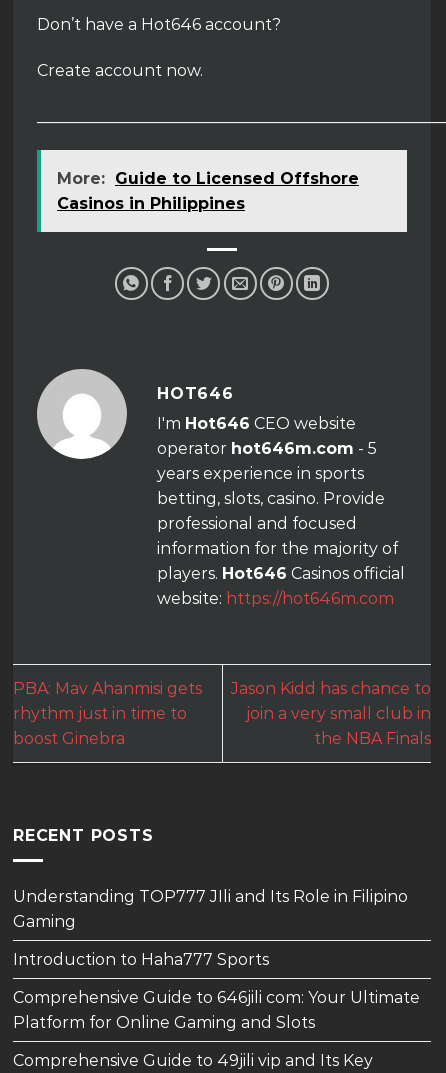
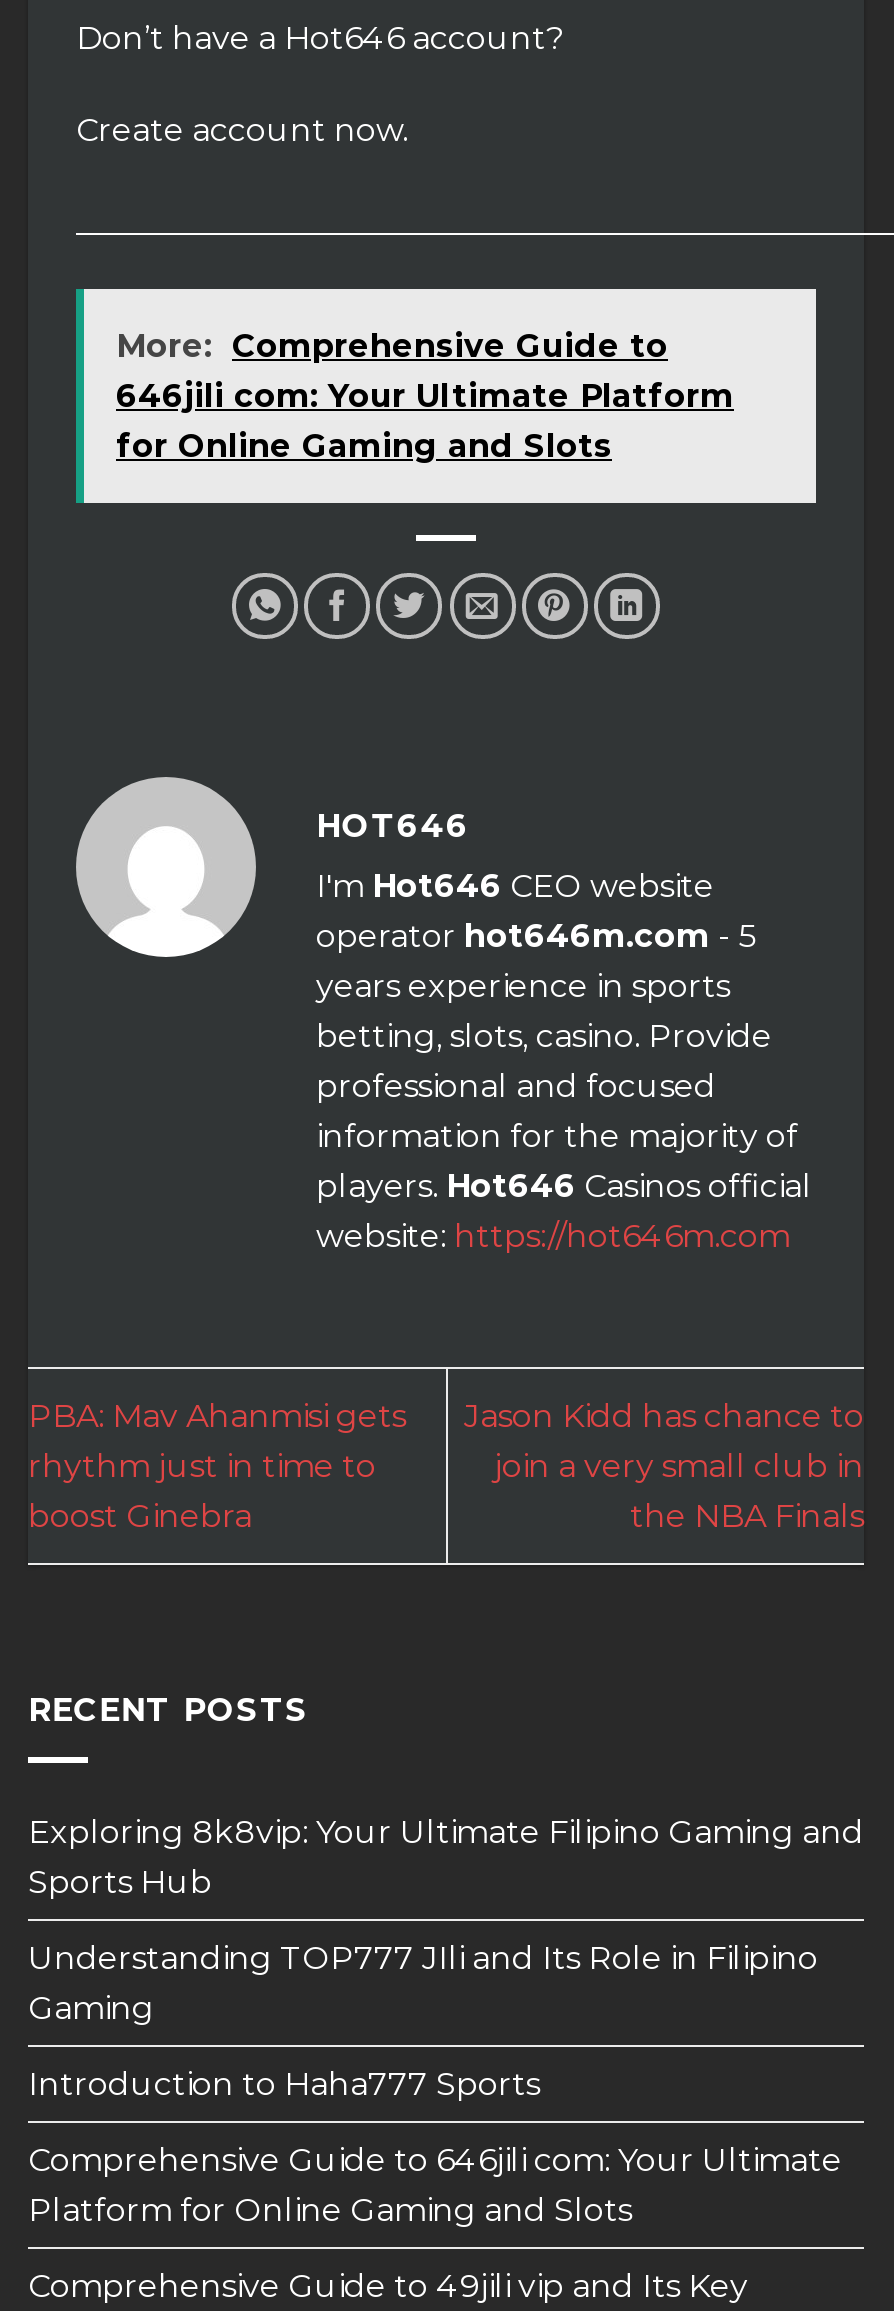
- More: Guide to Licensed Offshore
- Casinos in Philippines
+ More: Comprehensive Guide to
+ 646jili com: Your Ultimate Platform
+ for Online Gaming and Slots

+ Exploring 8k8vip: Your Ultimate Filipino Gaming and
+ Sports Hub
